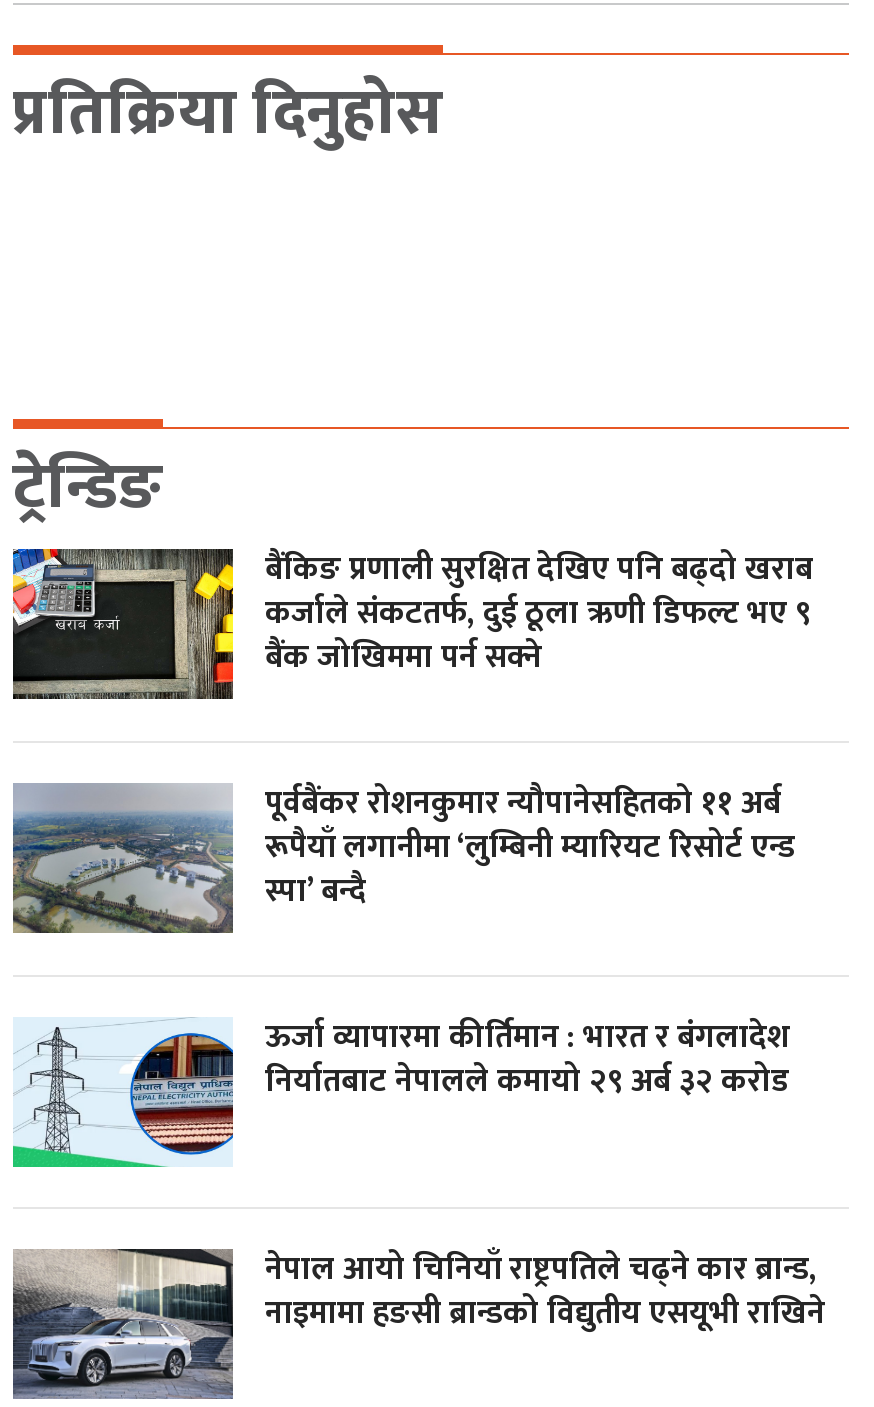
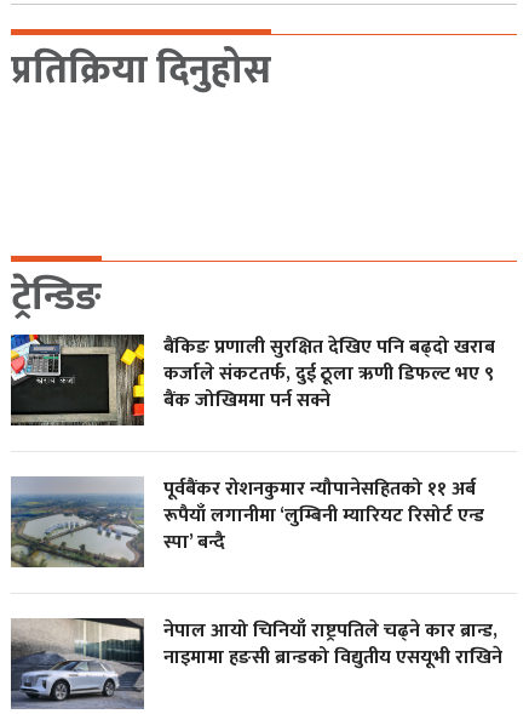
- [image]
- ऊर्जा व्यापारमा कीर्तिमान : भारत र बंगलादेश
- निर्यातबाट नेपालले कमायो २९ अर्ब ३२ करोड
